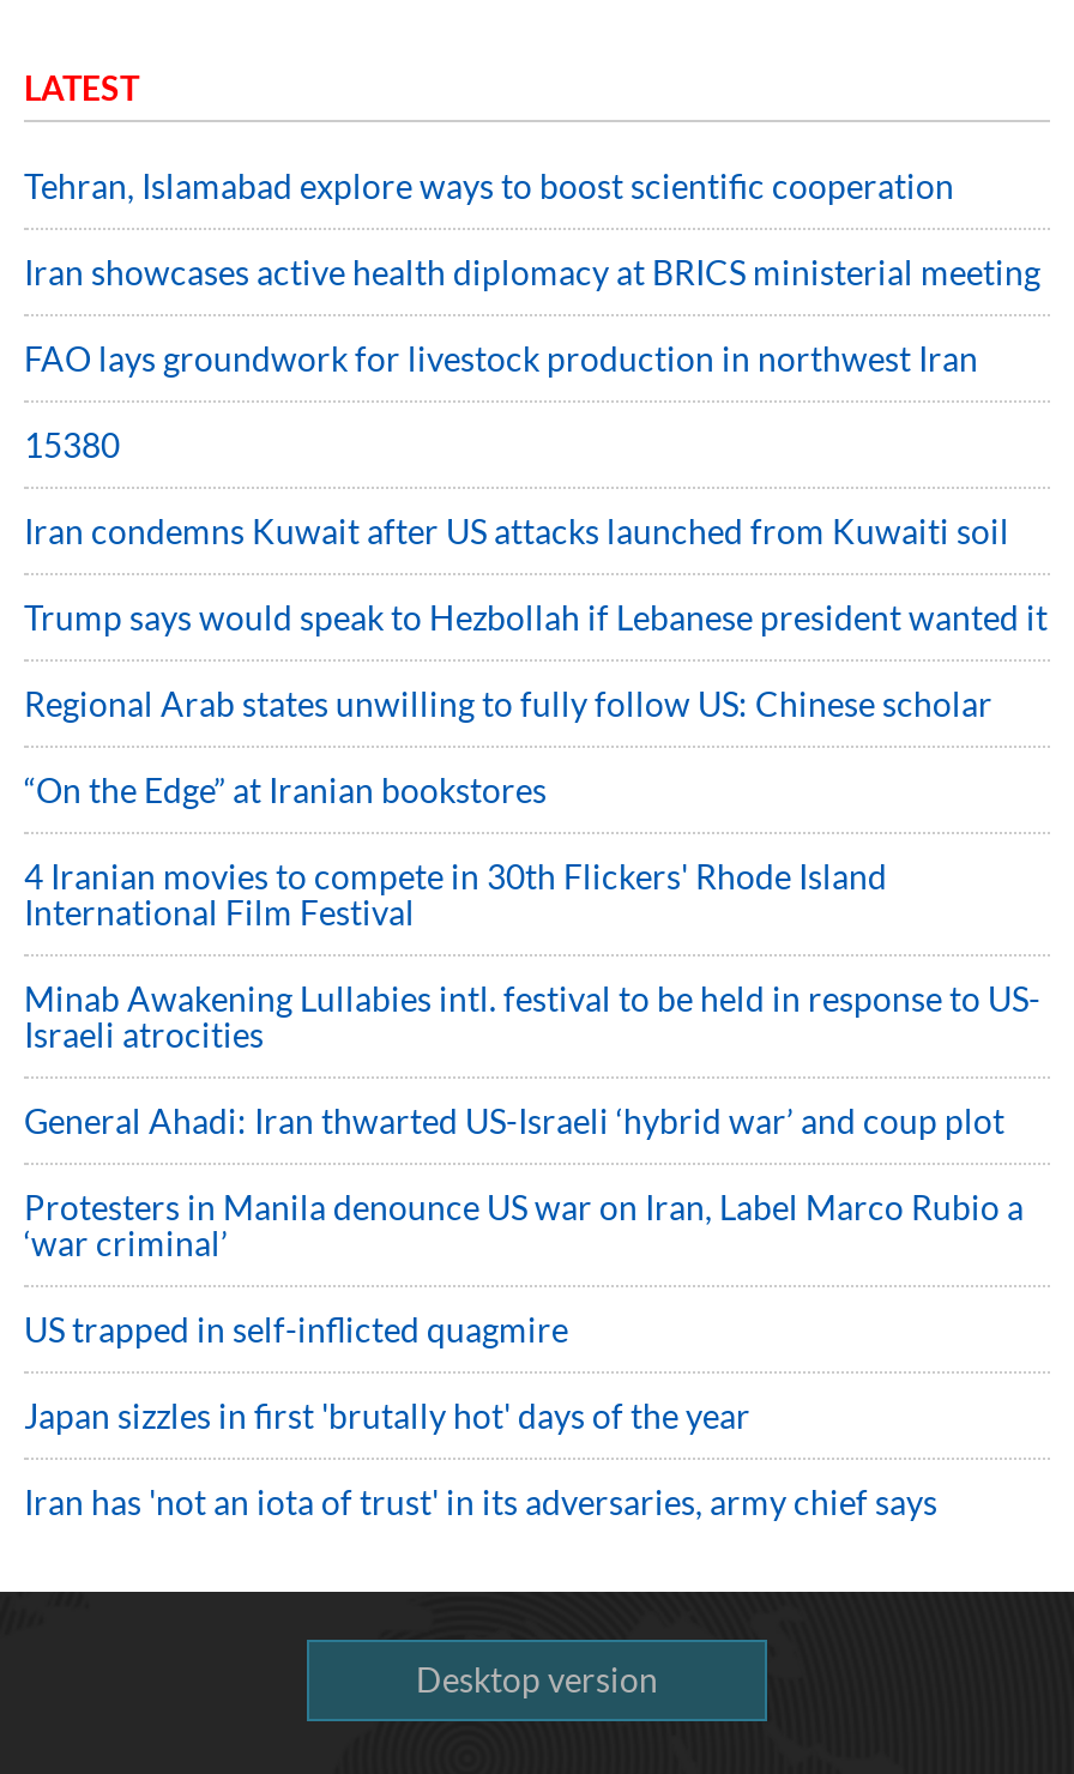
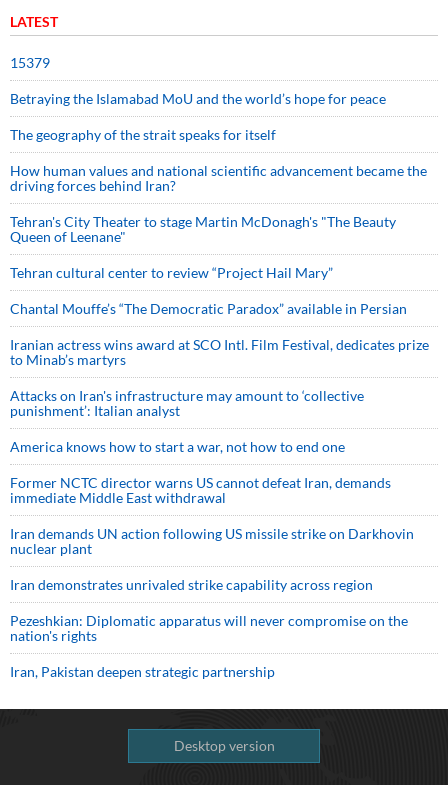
- Tehran, Islamabad explore ways to boost scientific cooperation
+ 15379

- Iran showcases active health diplomacy at BRICS ministerial meeting
+ Betraying the Islamabad MoU and the world’s hope for peace

- FAO lays groundwork for livestock production in northwest Iran
+ The geography of the strait speaks for itself

- 15380
+ How human values and national scientific advancement became the
+ driving forces behind Iran?

- Iran condemns Kuwait after US attacks launched from Kuwaiti soil
+ Tehran's City Theater to stage Martin McDonagh's "The Beauty
+ Queen of Leenane"

- Trump says would speak to Hezbollah if Lebanese president wanted it
+ Tehran cultural center to review “Project Hail Mary”

- Regional Arab states unwilling to fully follow US: Chinese scholar
+ Chantal Mouffe’s “The Democratic Paradox” available in Persian

- “On the Edge” at Iranian bookstores
+ Iranian actress wins award at SCO Intl. Film Festival, dedicates prize
+ to Minab’s martyrs

- 4 Iranian movies to compete in 30th Flickers' Rhode Island
- International Film Festival
+ Attacks on Iran's infrastructure may amount to ‘collective
+ punishment’: Italian analyst

- Minab Awakening Lullabies intl. festival to be held in response to US-
- Israeli atrocities
+ America knows how to start a war, not how to end one

- General Ahadi: Iran thwarted US-Israeli ‘hybrid war’ and coup plot
+ Former NCTC director warns US cannot defeat Iran, demands
+ immediate Middle East withdrawal

- Protesters in Manila denounce US war on Iran, Label Marco Rubio a
- ‘war criminal’
+ Iran demands UN action following US missile strike on Darkhovin
+ nuclear plant

- US trapped in self-inflicted quagmire
+ Iran demonstrates unrivaled strike capability across region

- Japan sizzles in first 'brutally hot' days of the year
+ Pezeshkian: Diplomatic apparatus will never compromise on the
+ nation's rights

- Iran has 'not an iota of trust' in its adversaries, army chief says
+ Iran, Pakistan deepen strategic partnership
